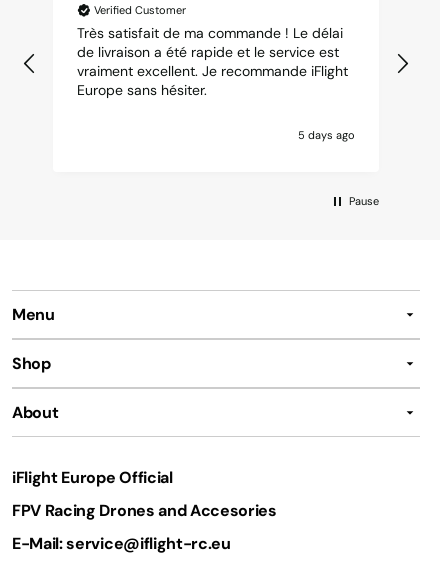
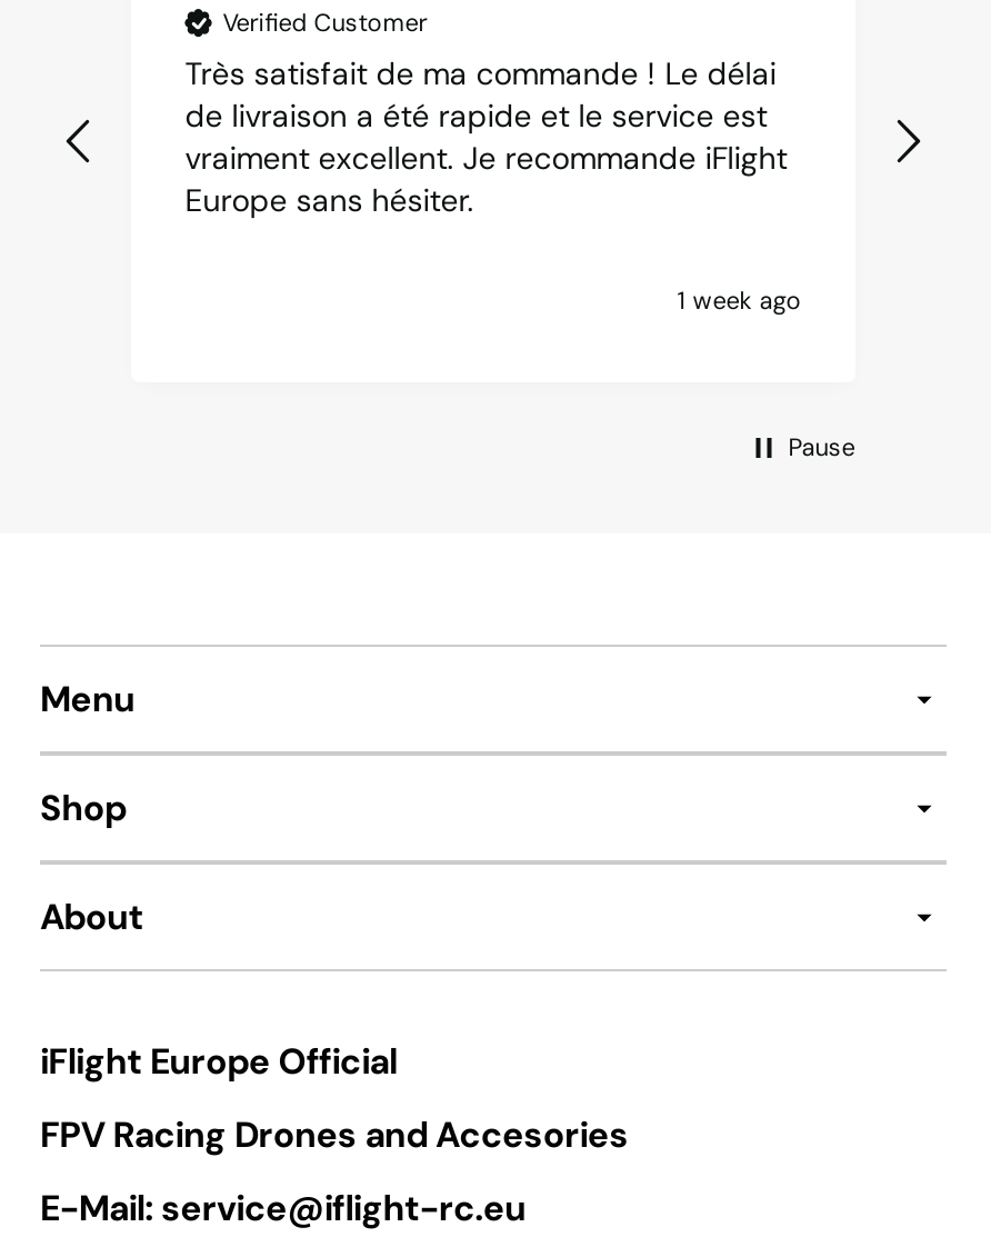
- 5 days ago
+ 1 week ago
